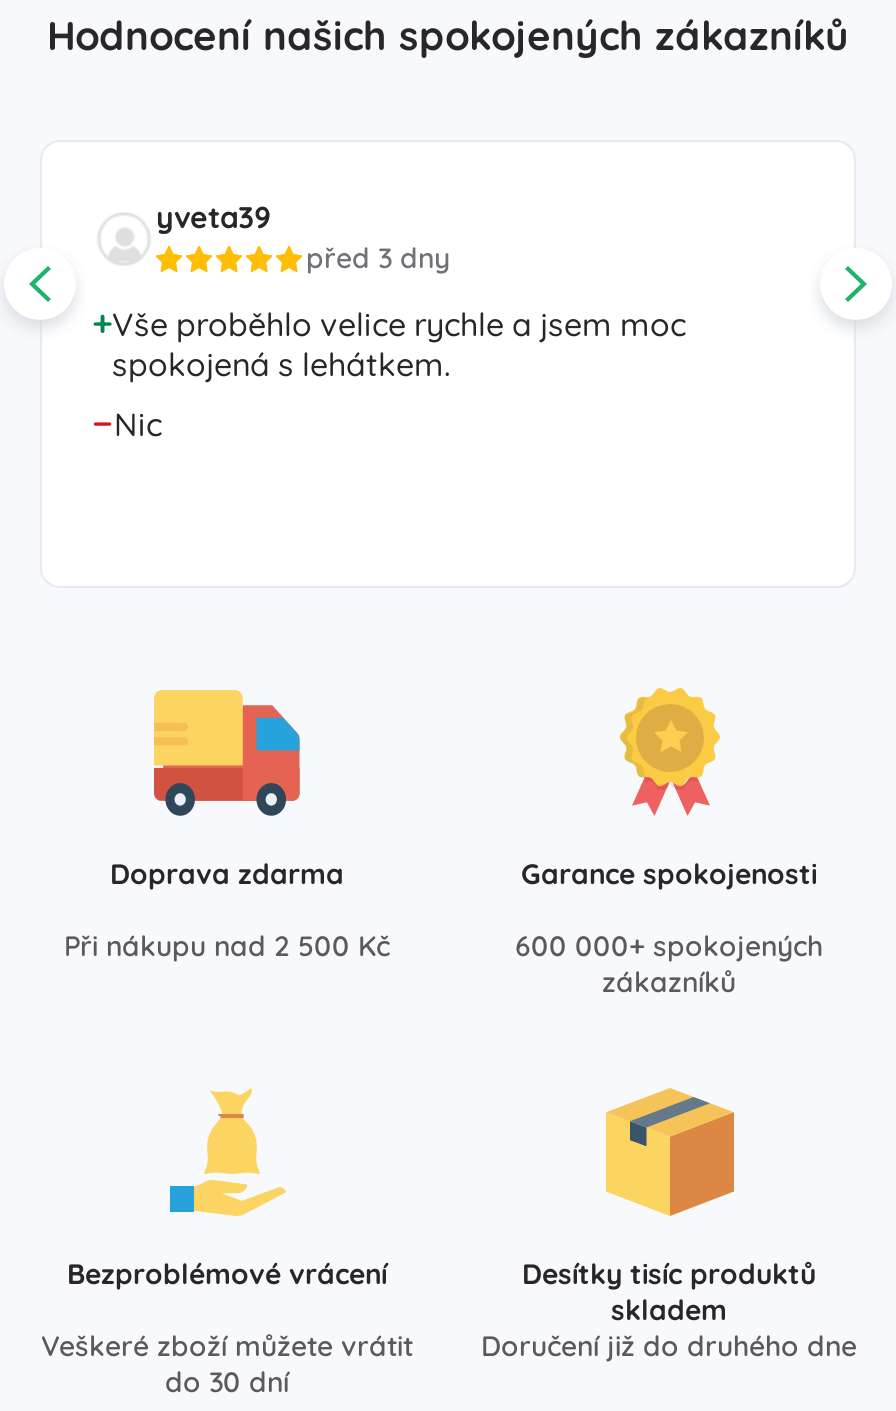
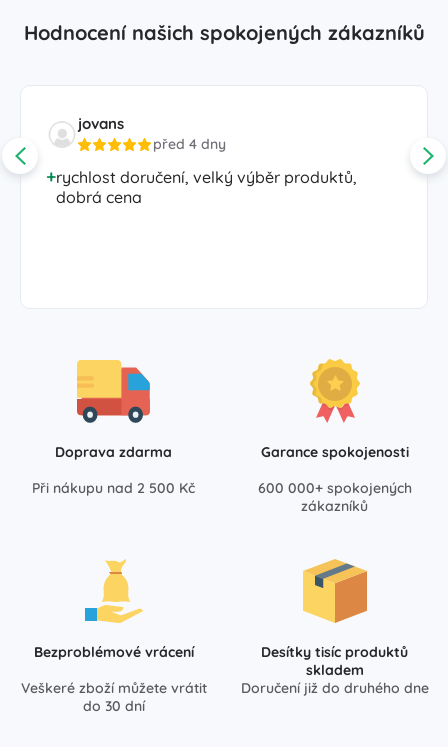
- yveta39
- před 3 dny
- Vše proběhlo velice rychle a jsem moc
- spokojená s lehátkem.
- Nic
+ jovans
+ před 4 dny
+ rychlost doručení, velký výběr produktů,
+ dobrá cena
